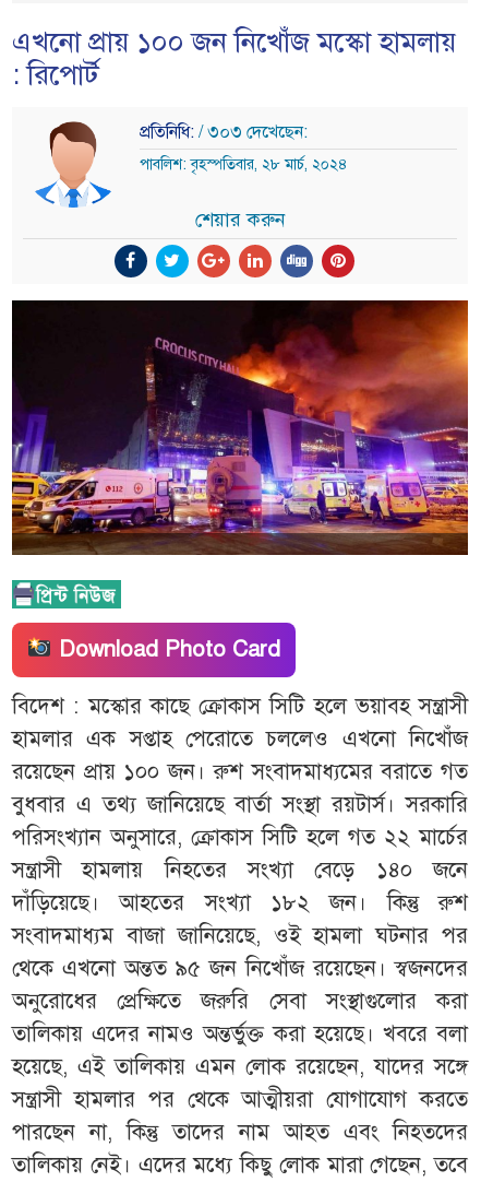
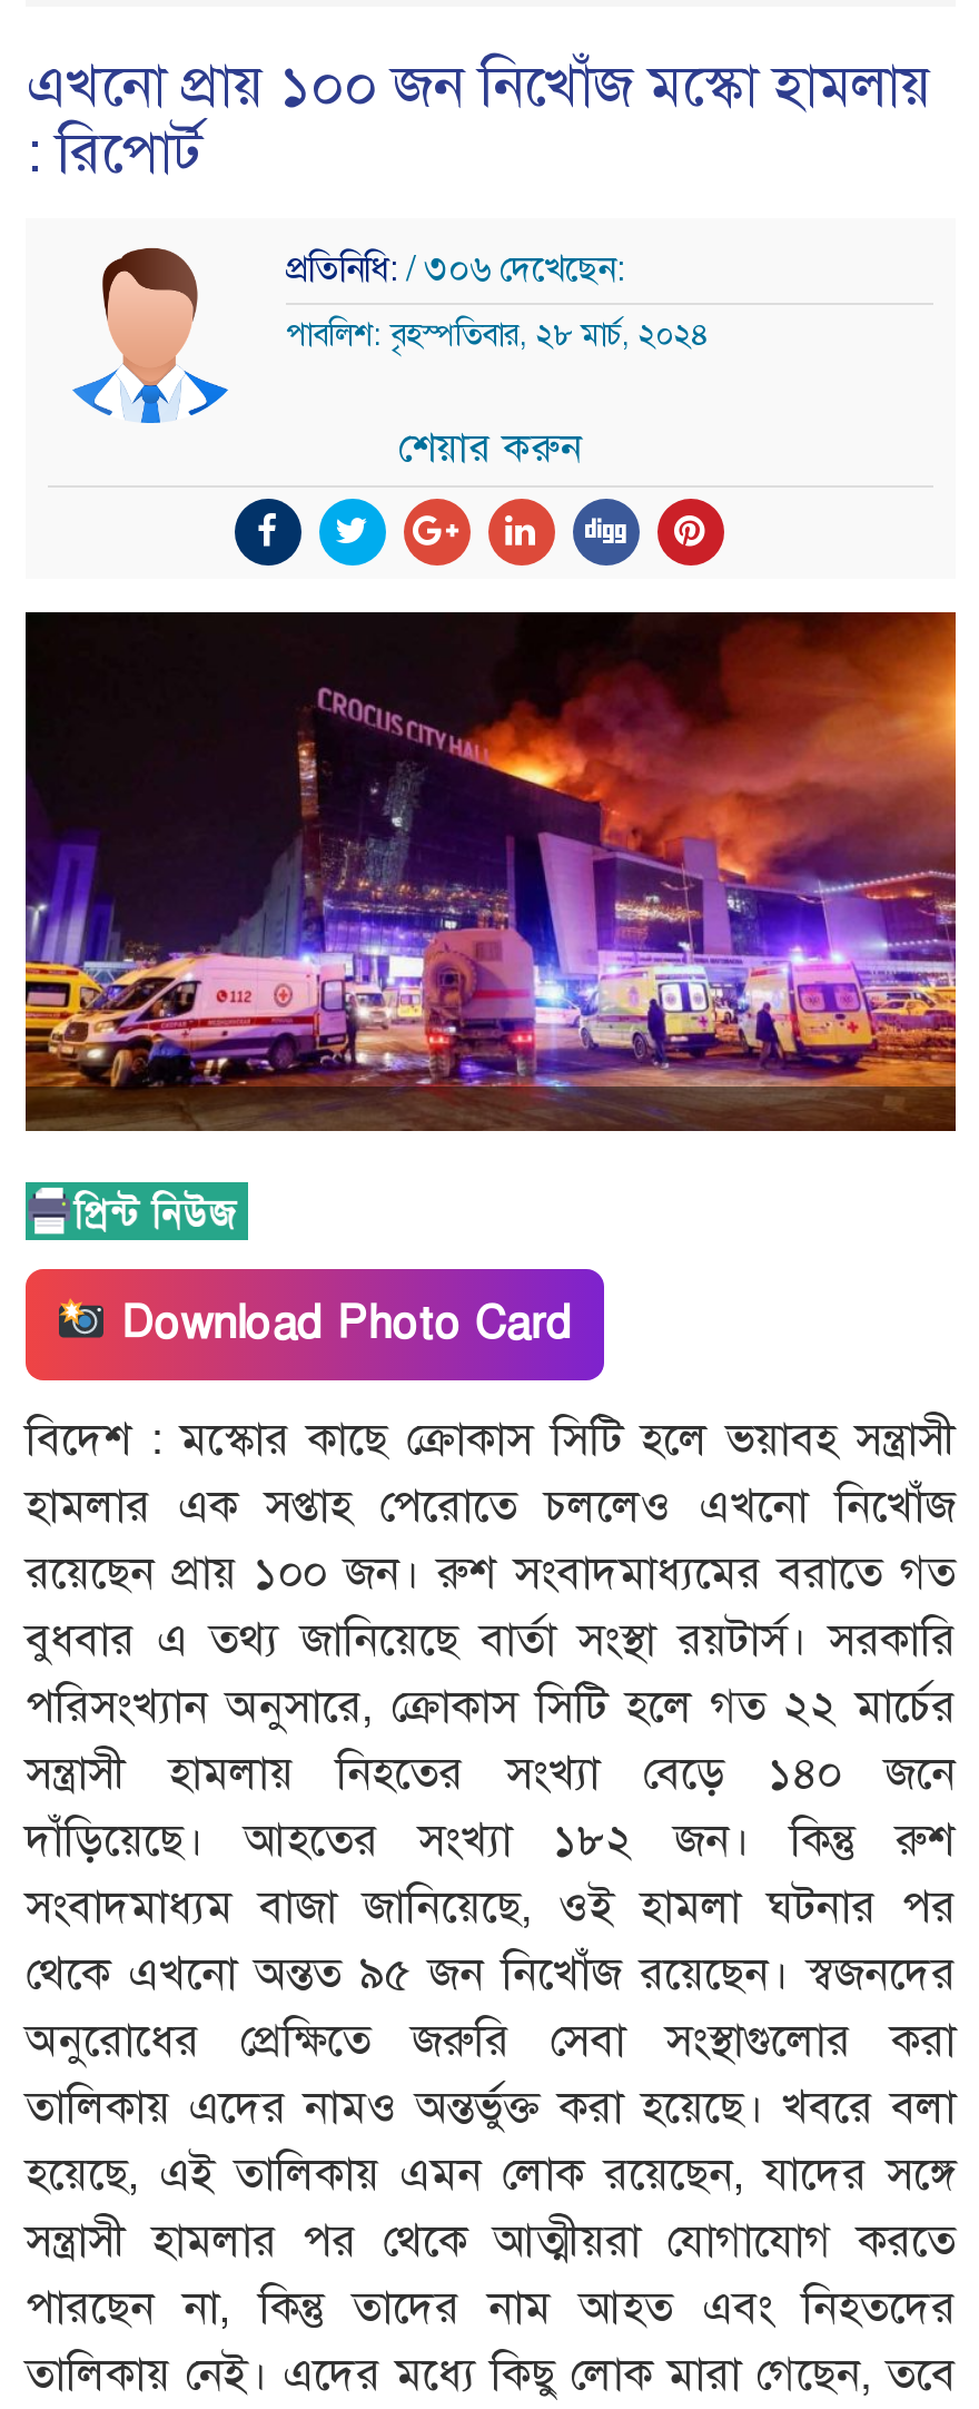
- প্রতিনিধি: / ৩০৩ দেখেছেন:
+ প্রতিনিধি: / ৩০৬ দেখেছেন:
